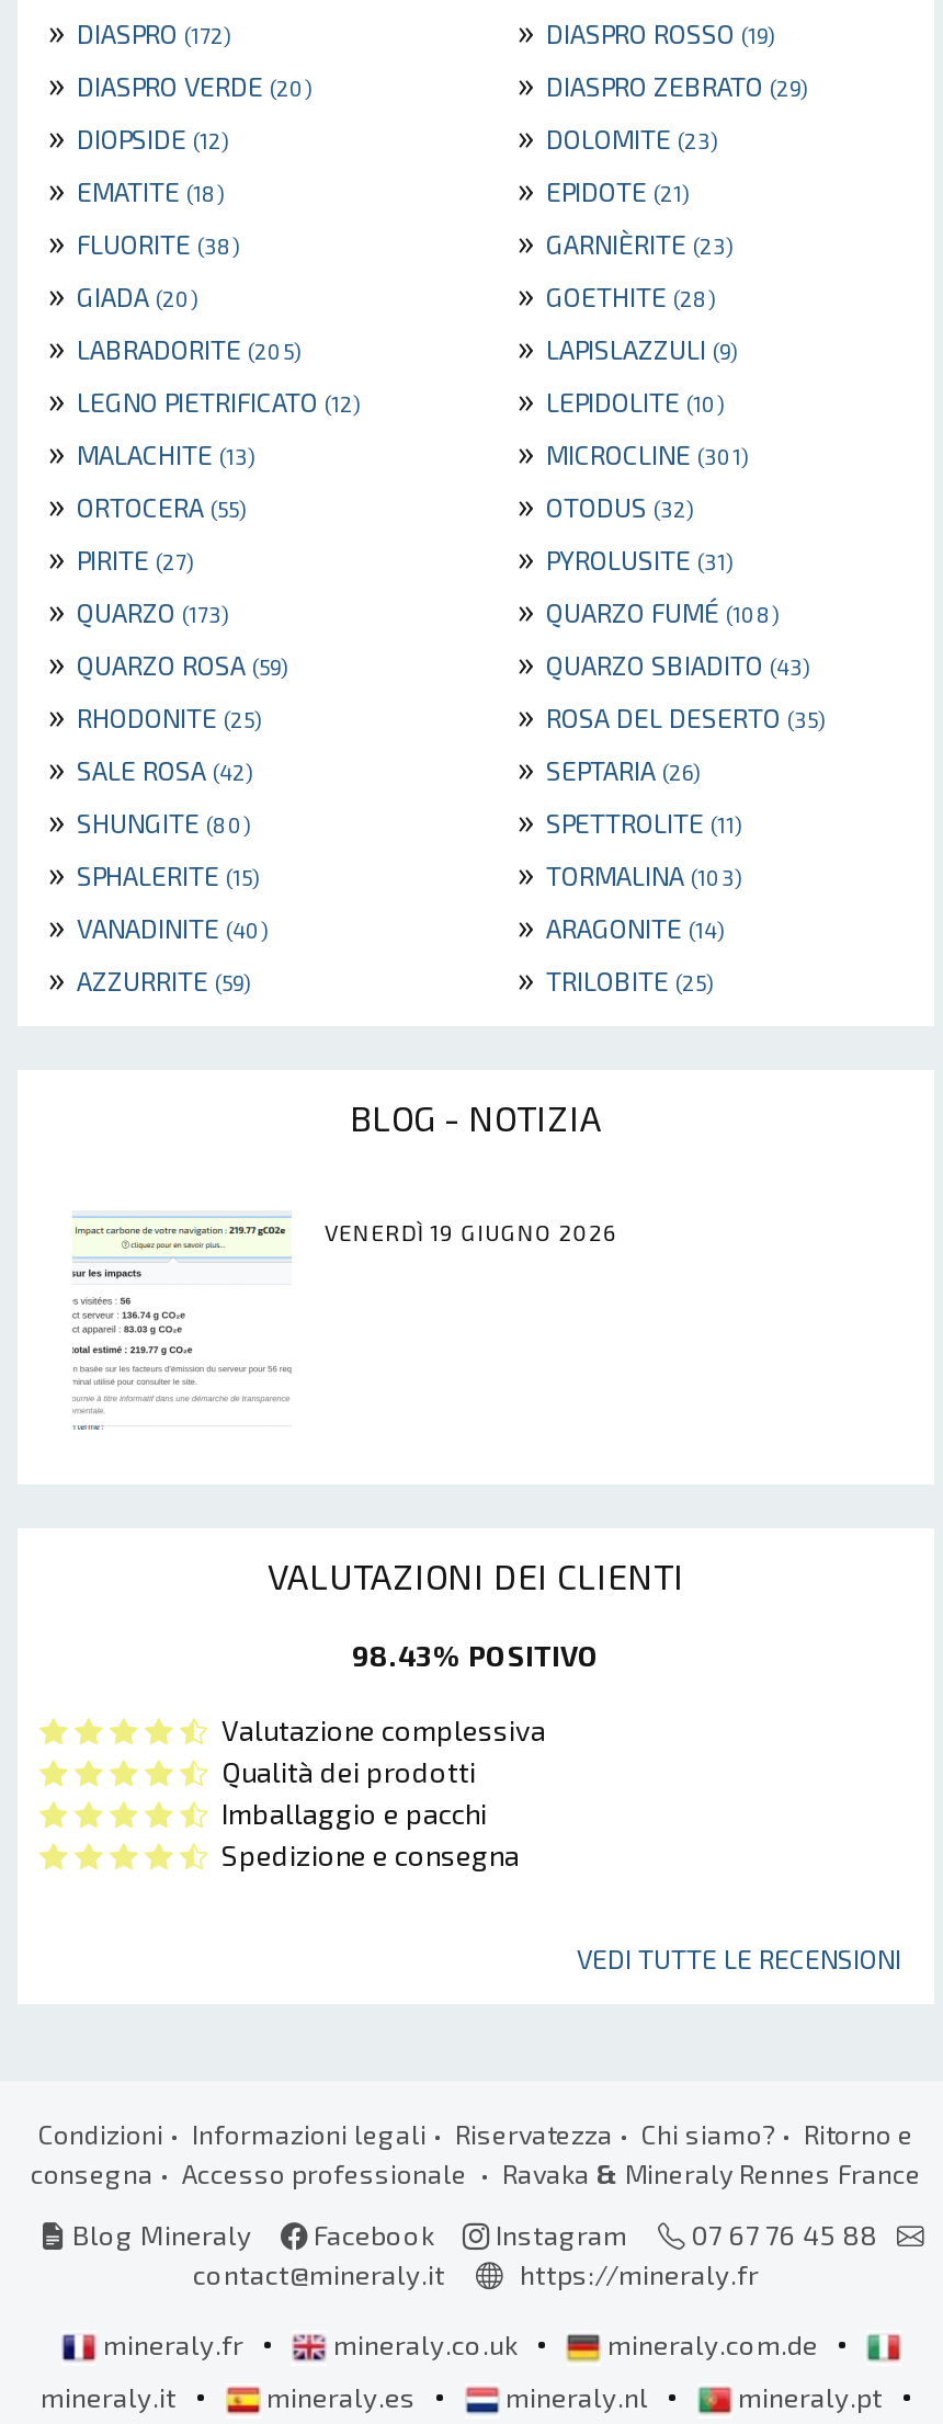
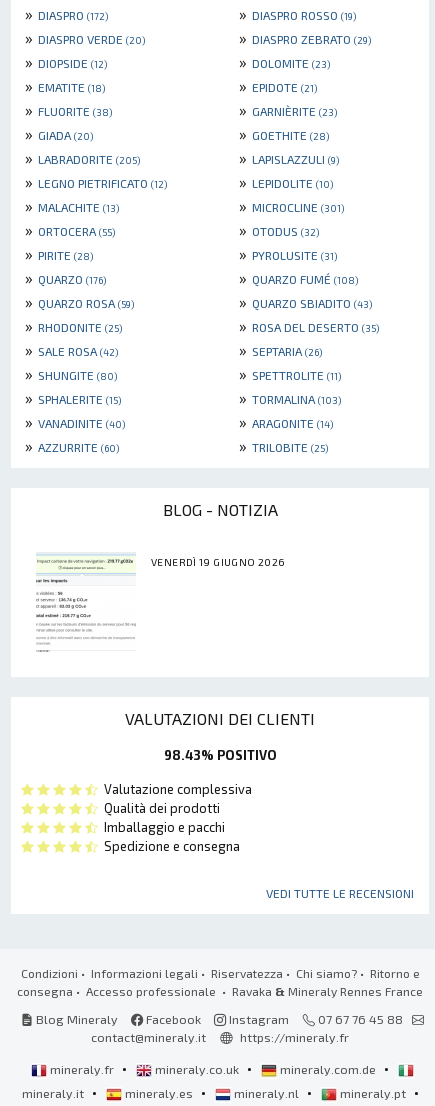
- » PIRITE (27)
+ » PIRITE (28)

- » QUARZO (173)
+ » QUARZO (176)

- » AZZURRITE (59)
+ » AZZURRITE (60)
